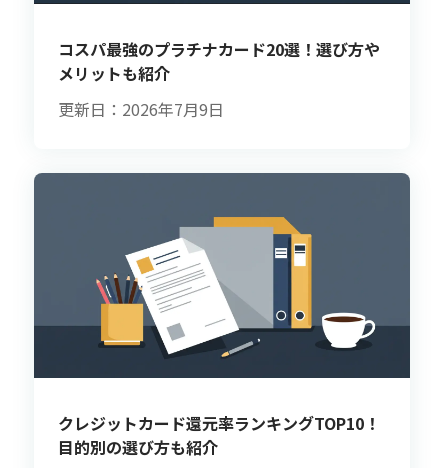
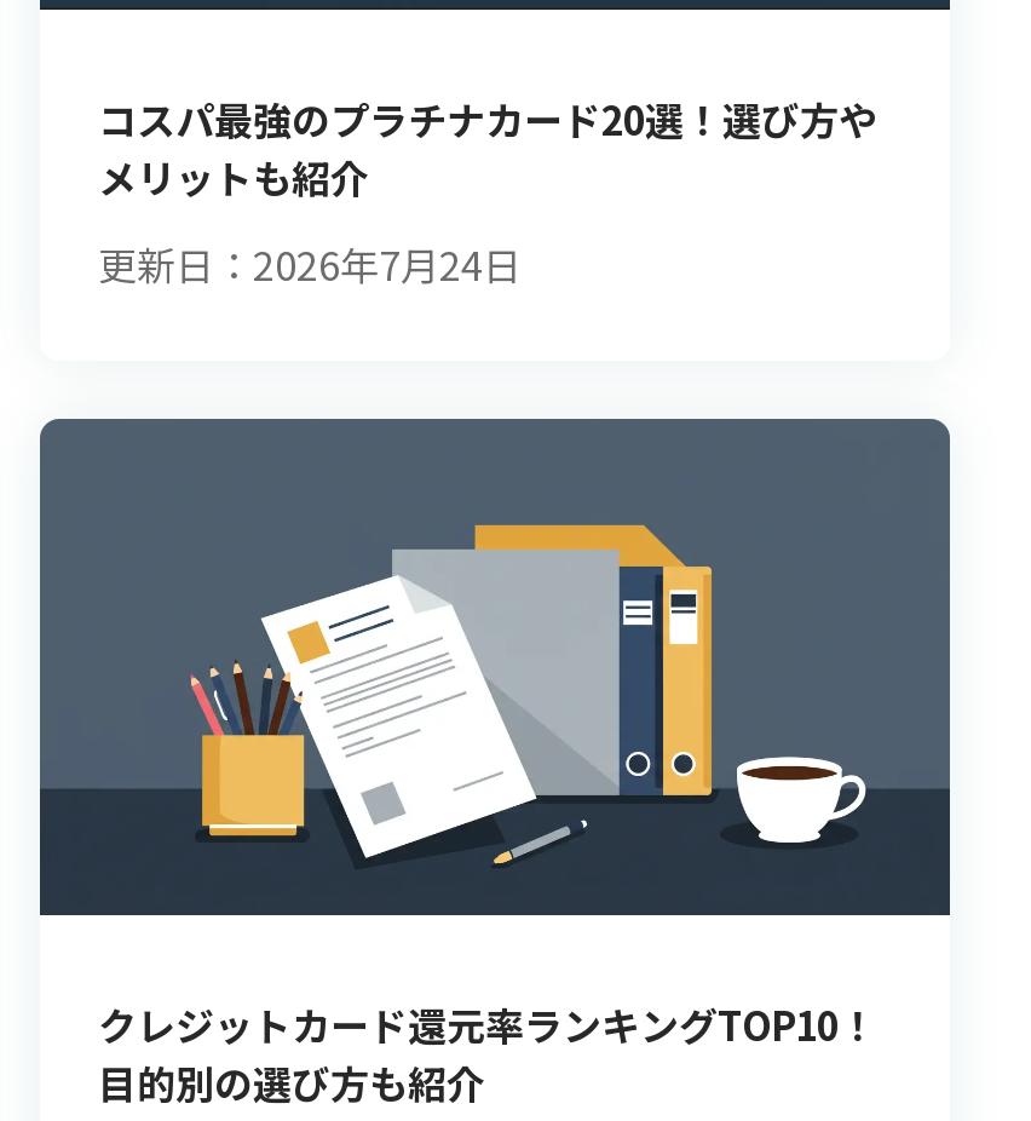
- 更新日：2026年7月9日
+ 更新日：2026年7月24日
